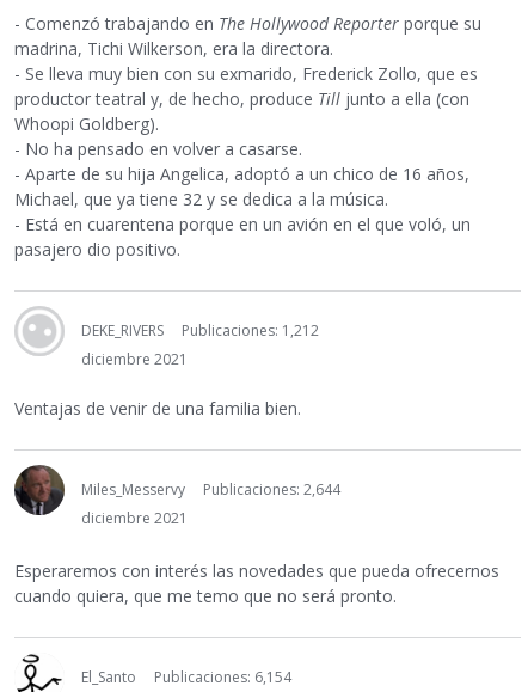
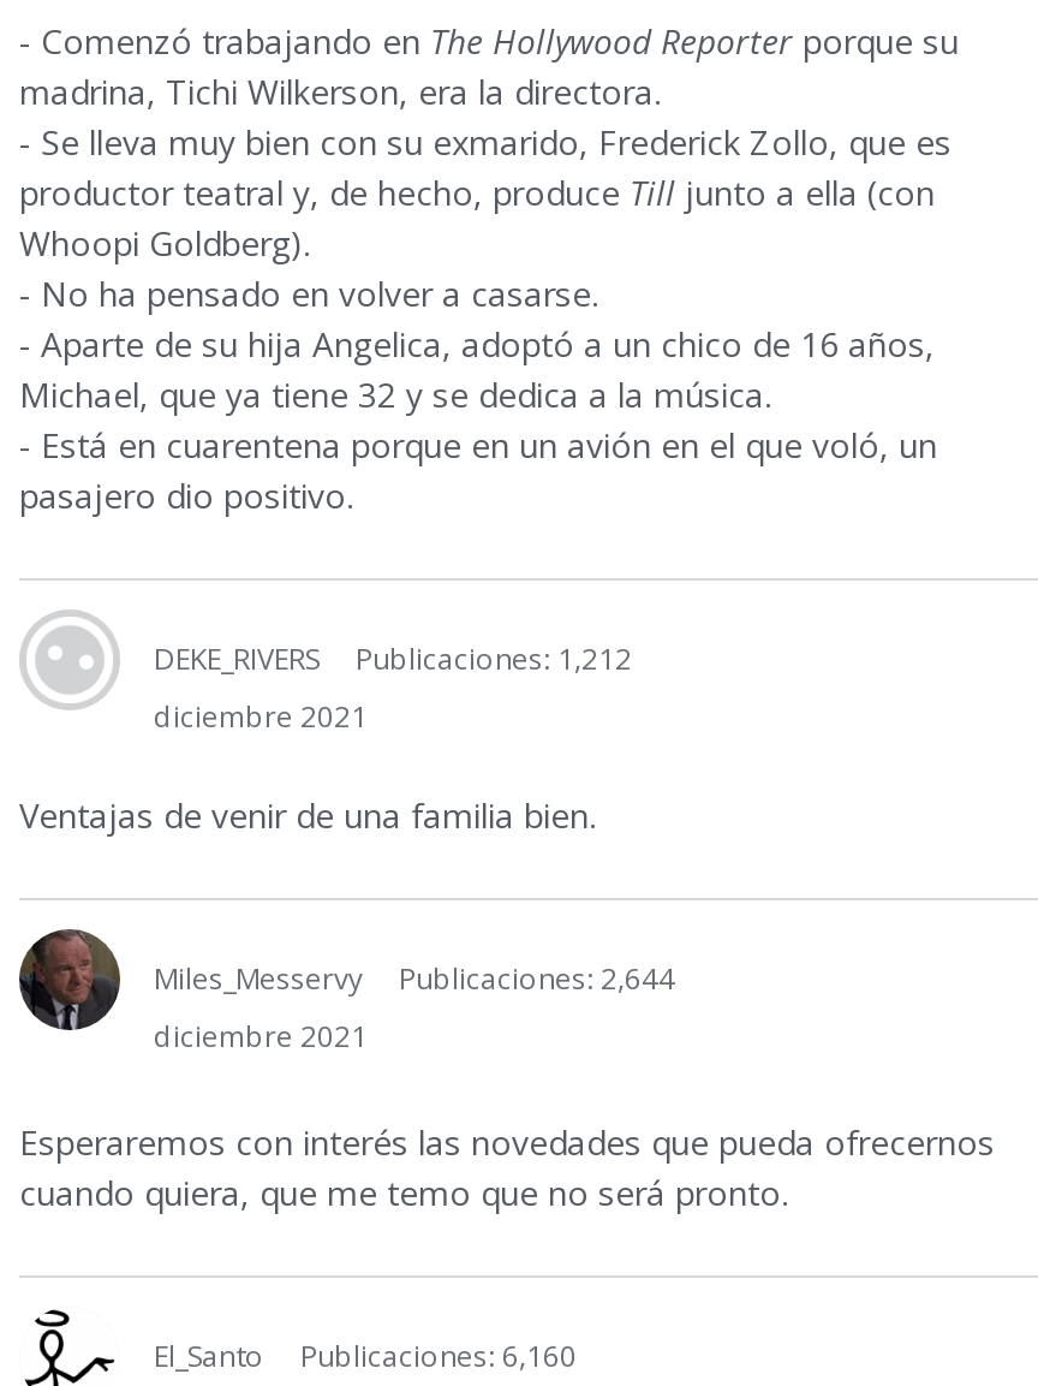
- Publicaciones: 6,154
+ Publicaciones: 6,160
